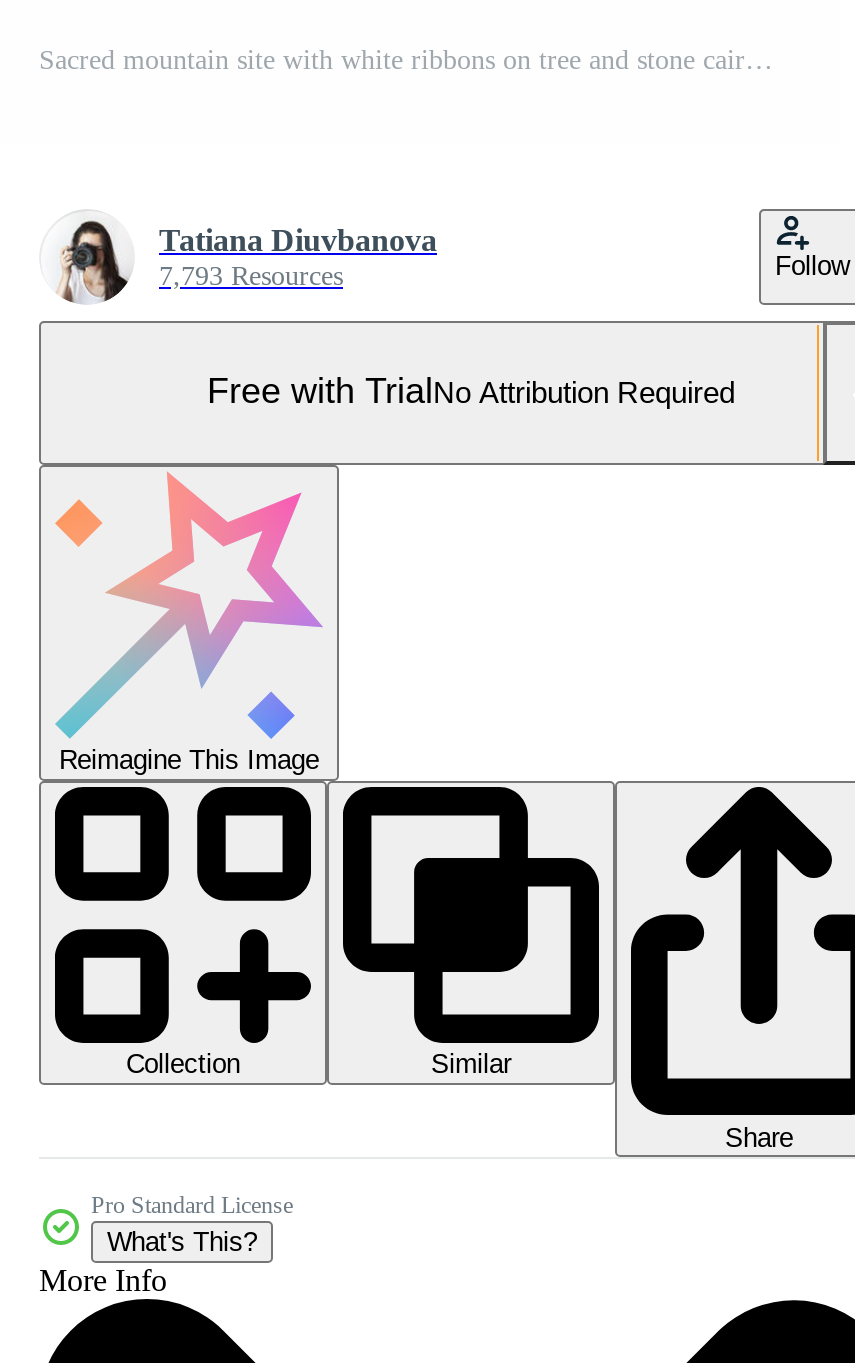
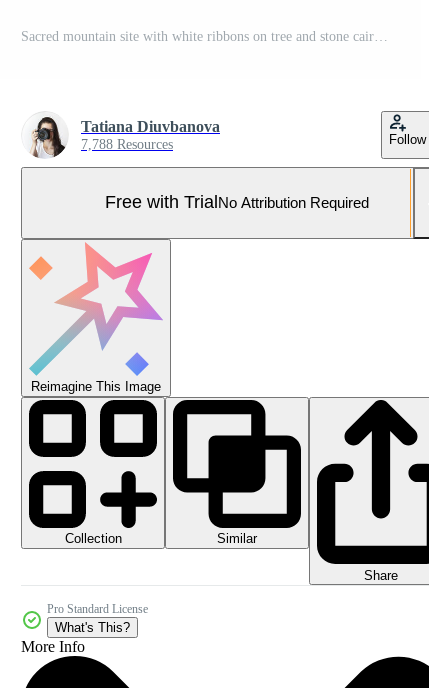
- 7,793 Resources
+ 7,788 Resources
